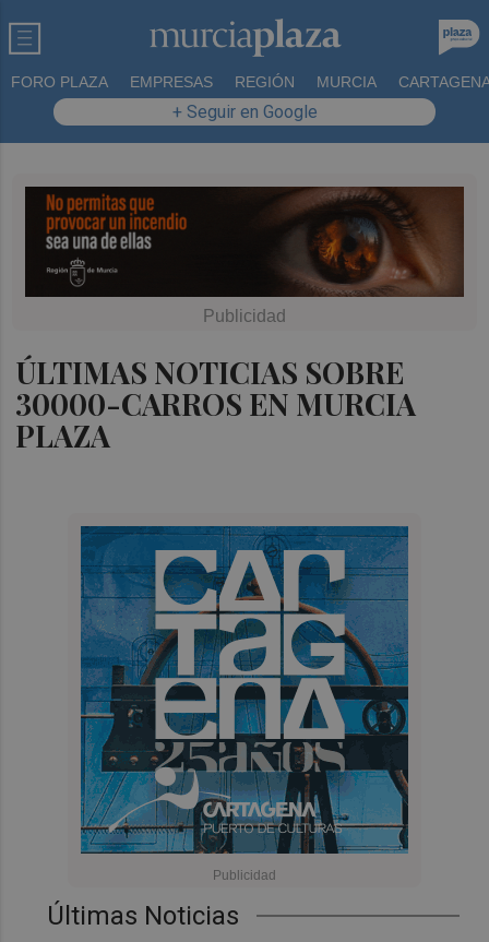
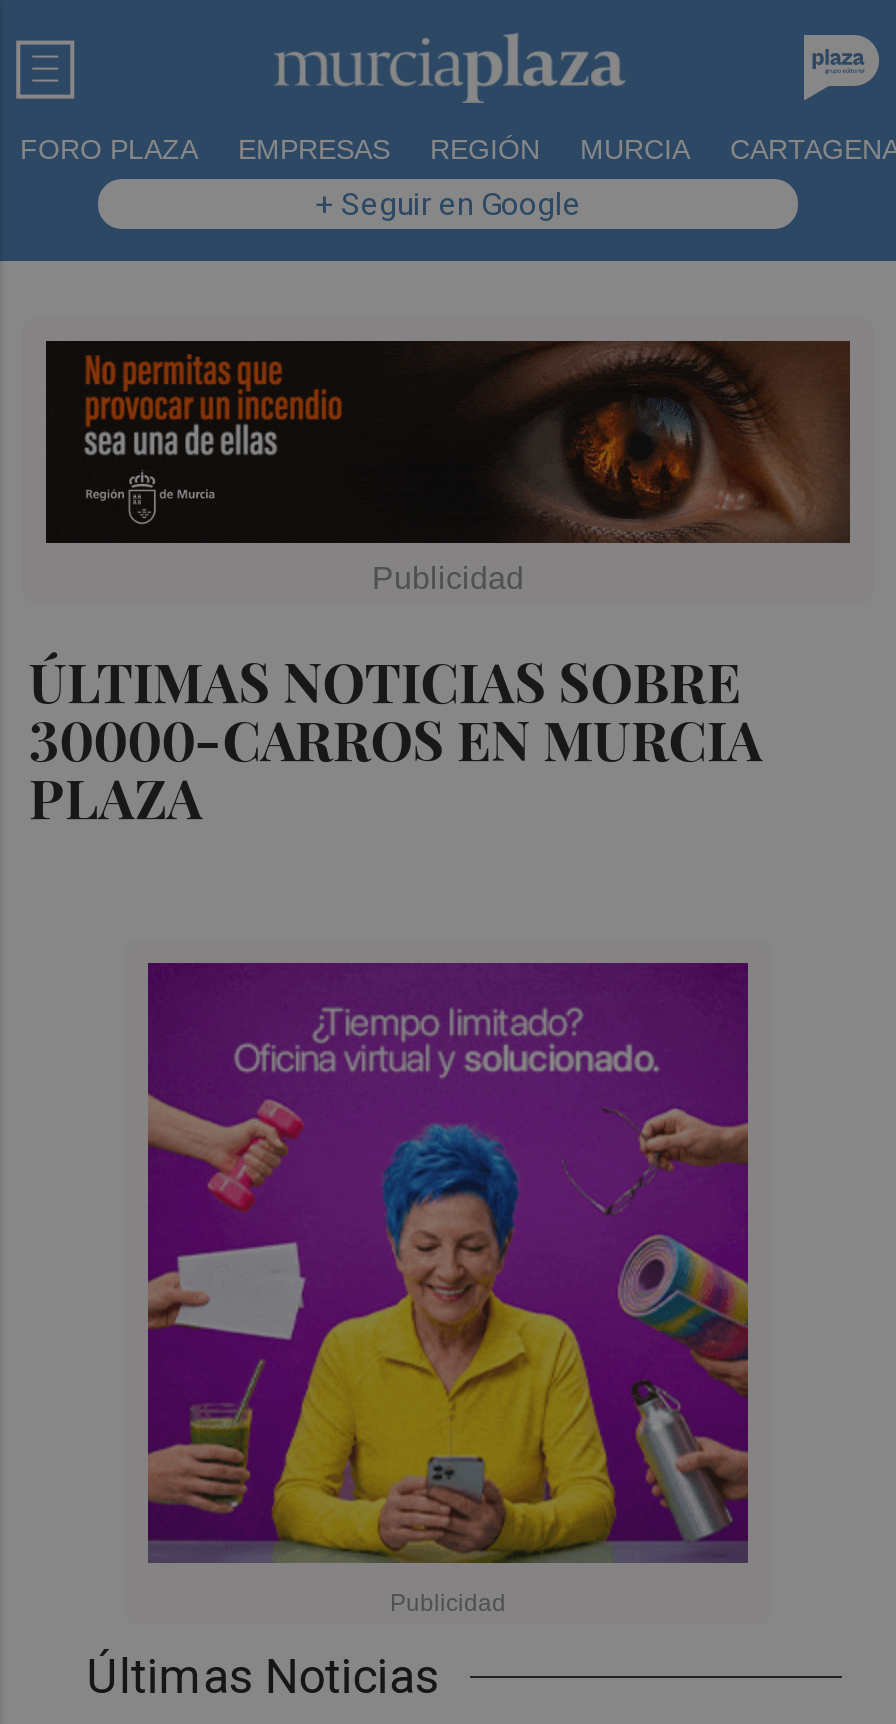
- [image]
+ [image]
